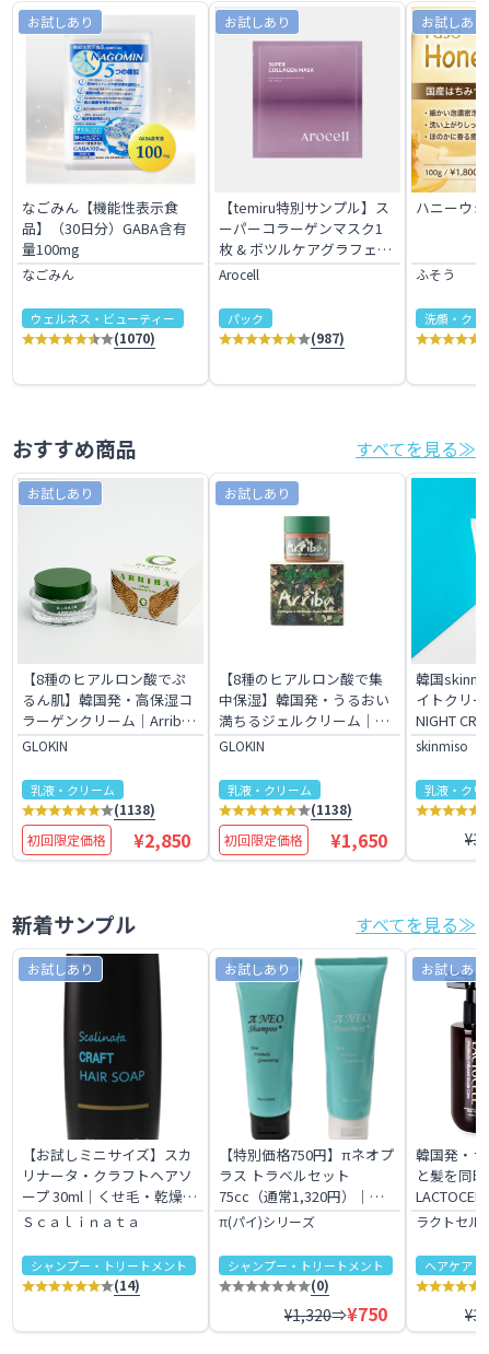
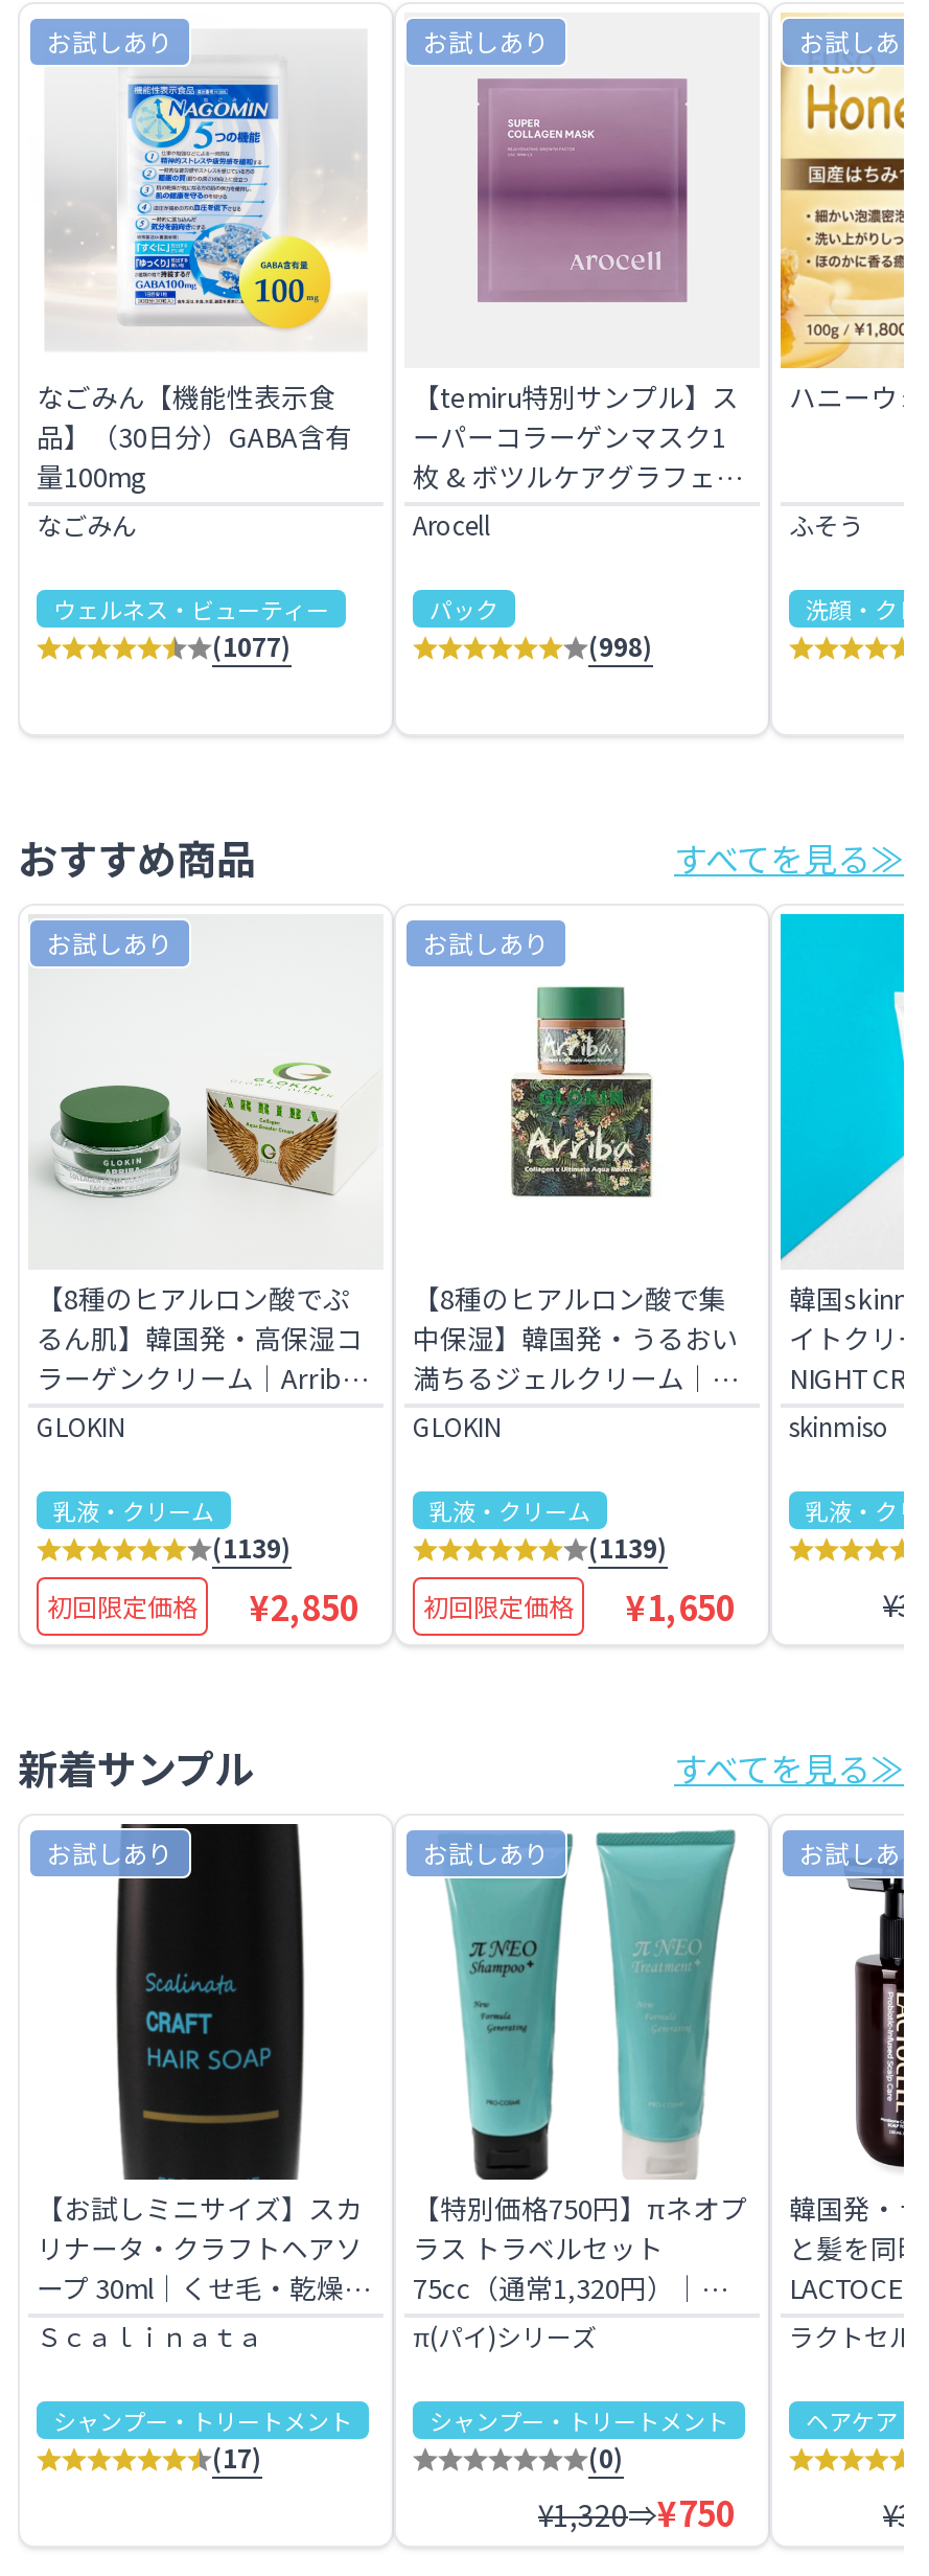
- (1070)
+ (1077)

- (987)
+ (998)

- (1138)
+ (1139)

- (1138)
+ (1139)

- (14)
+ (17)
